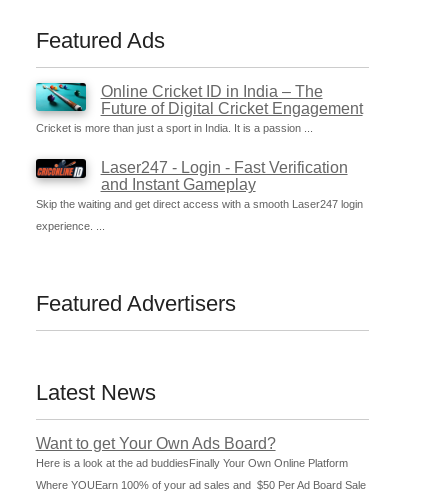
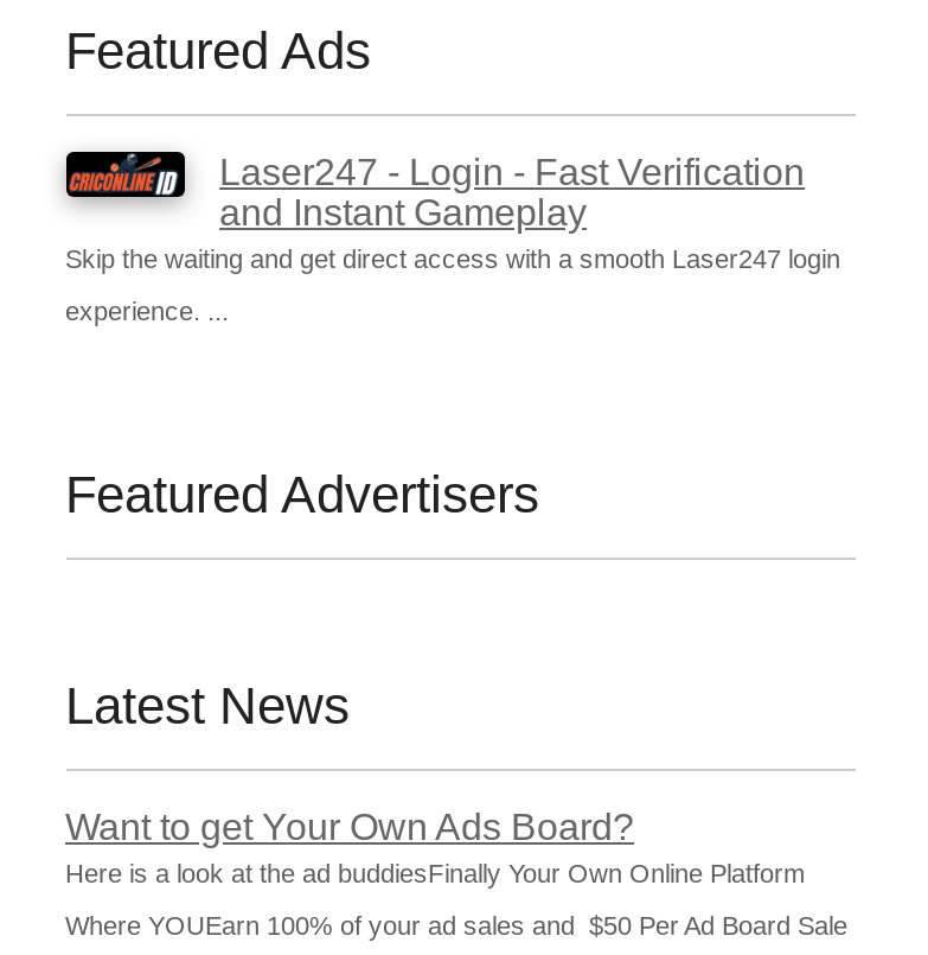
- [image]
- Online Cricket ID in India – The
- Future of Digital Cricket Engagement
- Cricket is more than just a sport in India. It is a passion ...
